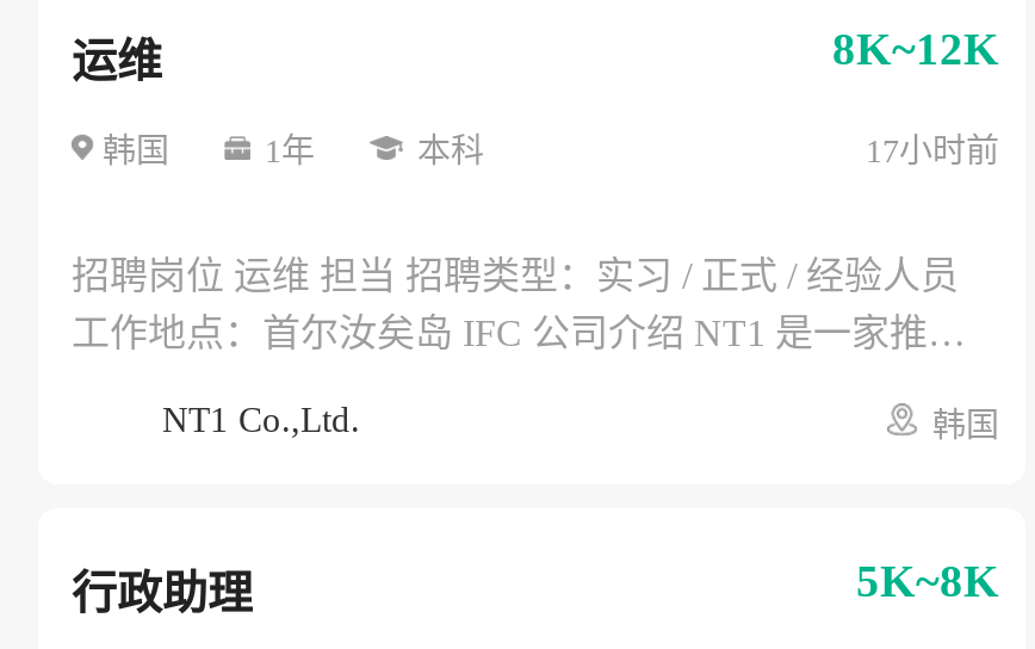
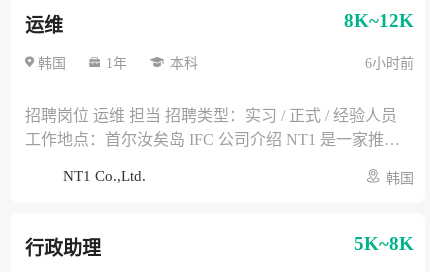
- 17小时前
+ 6小时前
